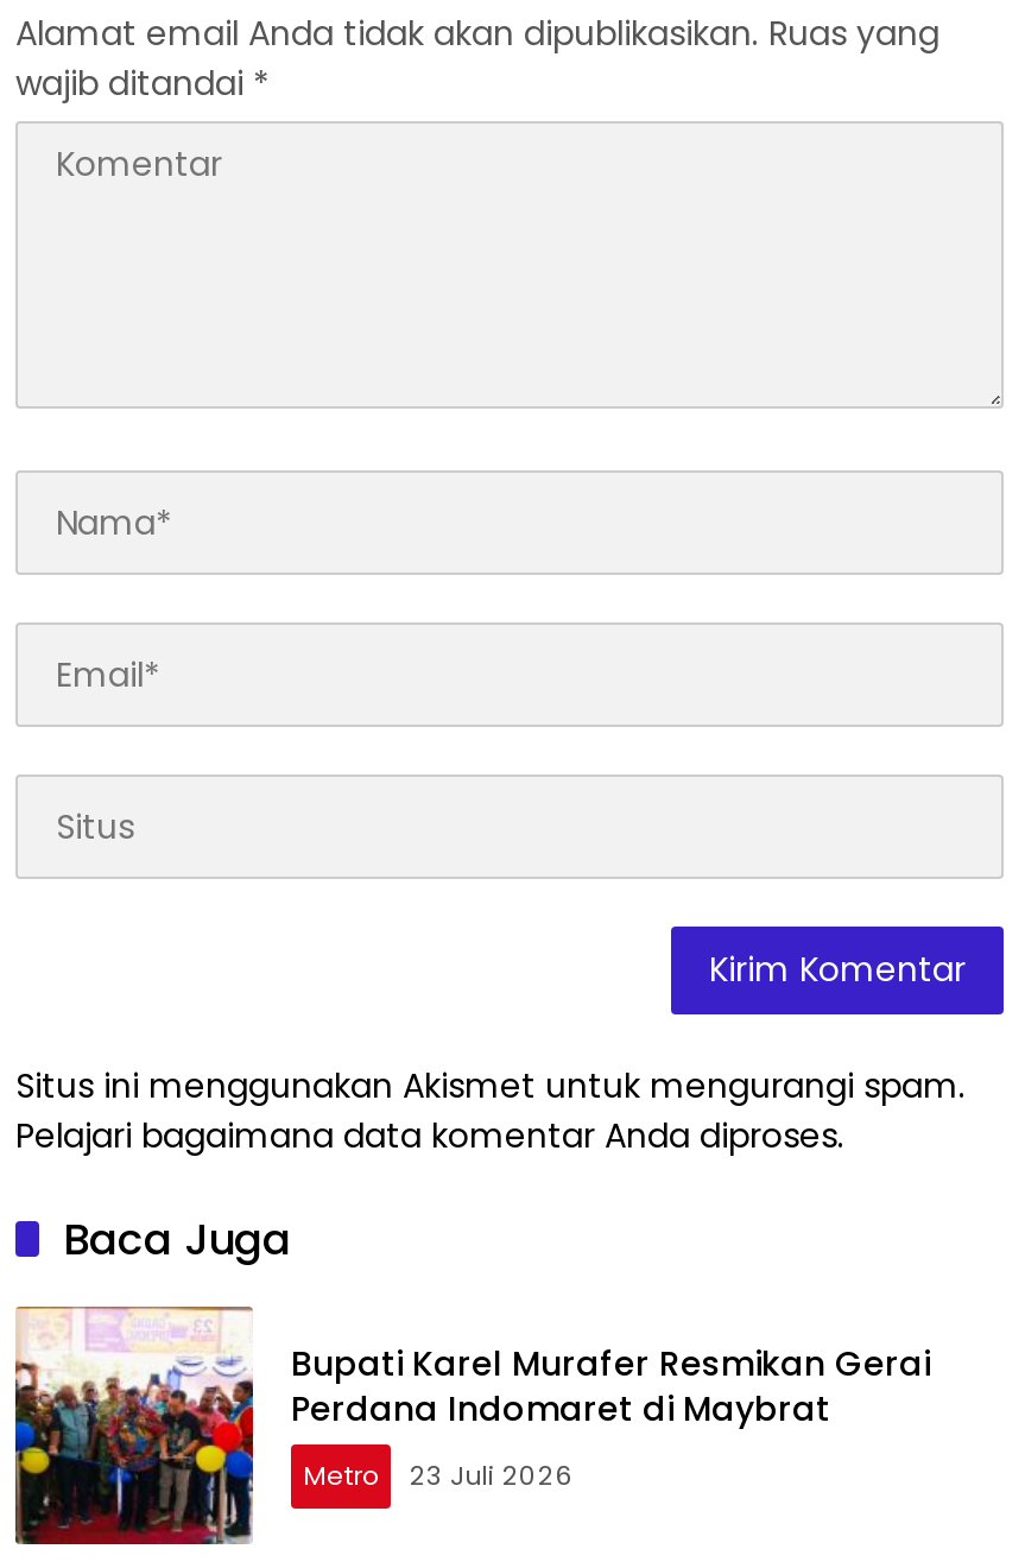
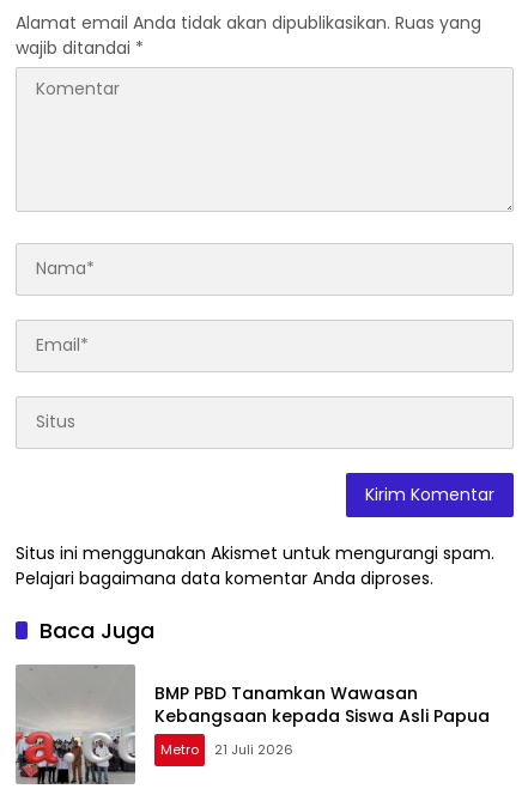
- [image]
- Bupati Karel Murafer Resmikan Gerai
- Perdana Indomaret di Maybrat
+ [image]
+ BMP PBD Tanamkan Wawasan
+ Kebangsaan kepada Siswa Asli Papua

- Metro 23 Juli 2026
+ Metro 21 Juli 2026
